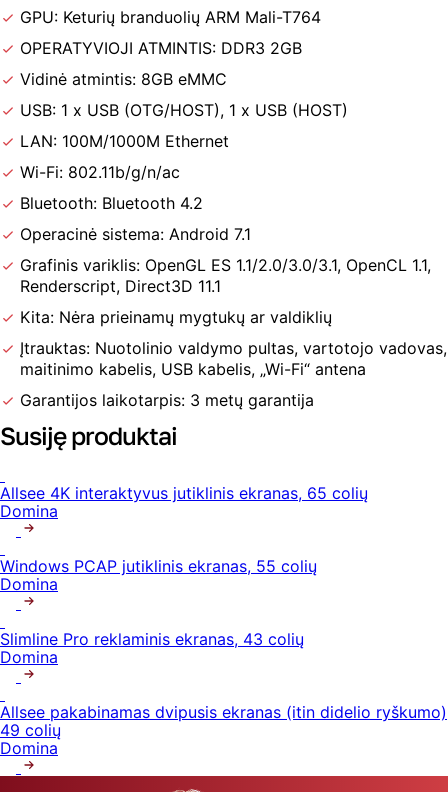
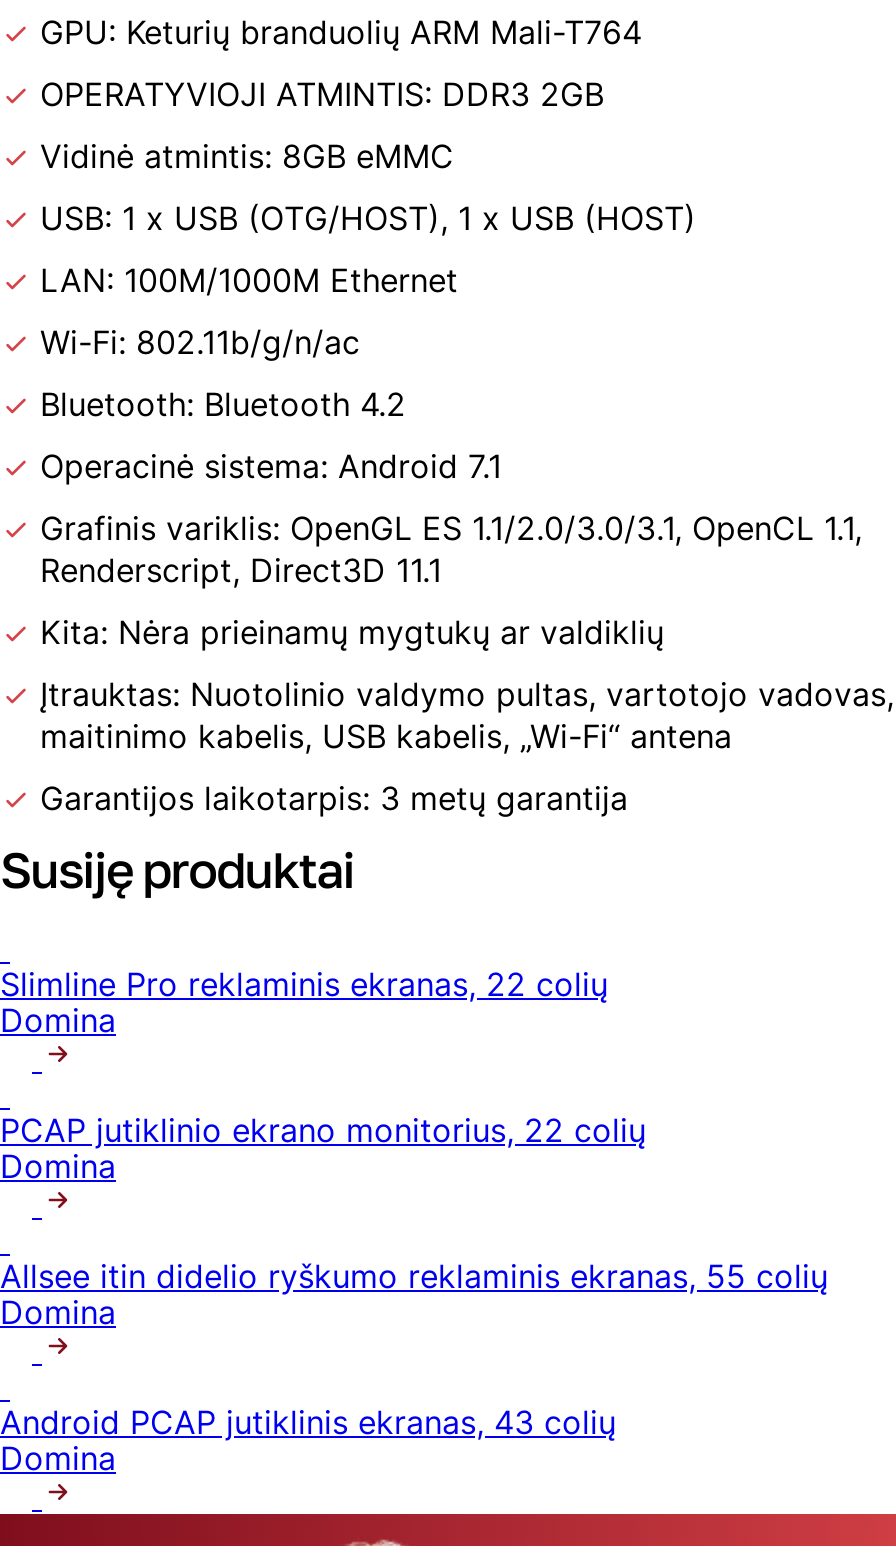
- Allsee 4K interaktyvus jutiklinis ekranas, 65 colių
+ Slimline Pro reklaminis ekranas, 22 colių

- Windows PCAP jutiklinis ekranas, 55 colių
+ PCAP jutiklinio ekrano monitorius, 22 colių

- Slimline Pro reklaminis ekranas, 43 colių
+ Allsee itin didelio ryškumo reklaminis ekranas, 55 colių

- Allsee pakabinamas dvipusis ekranas (itin didelio ryškumo)
- 49 colių
+ Android PCAP jutiklinis ekranas, 43 colių
